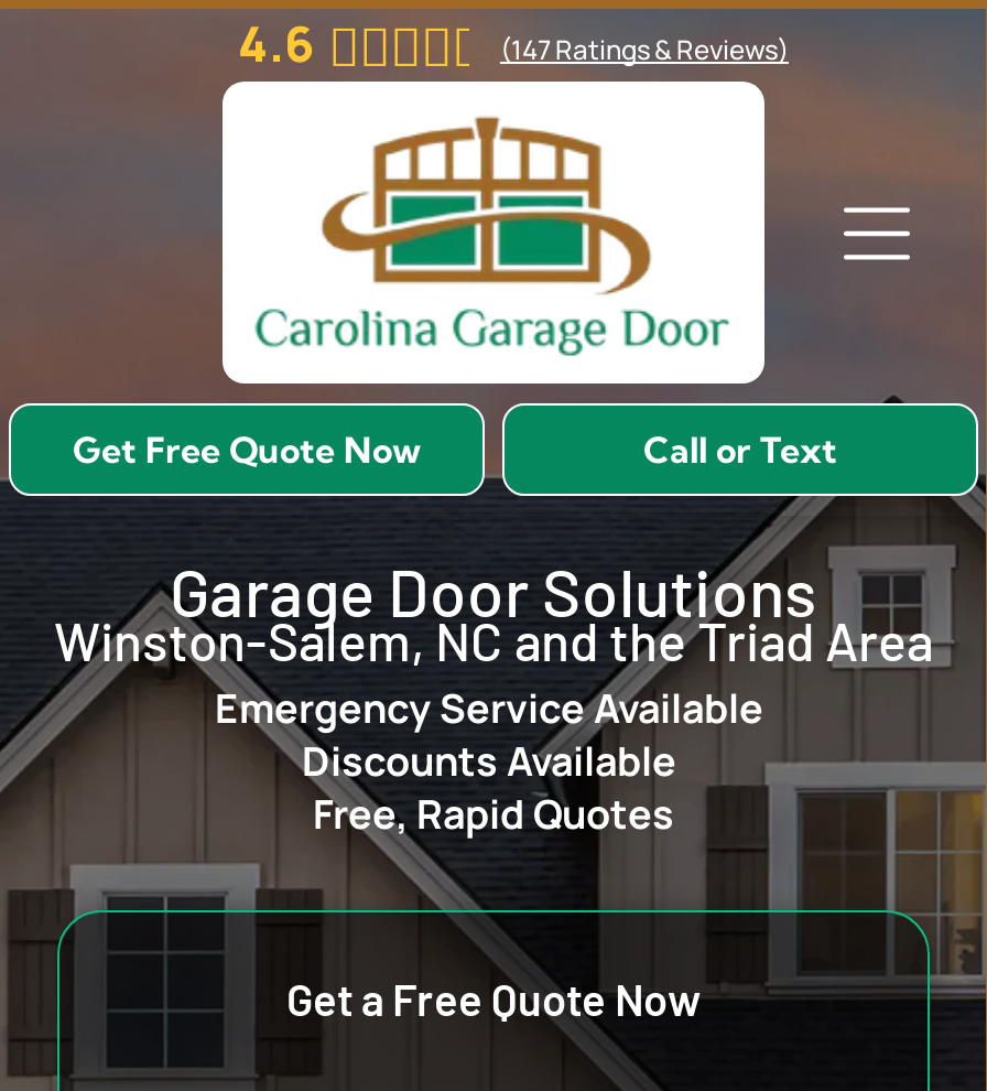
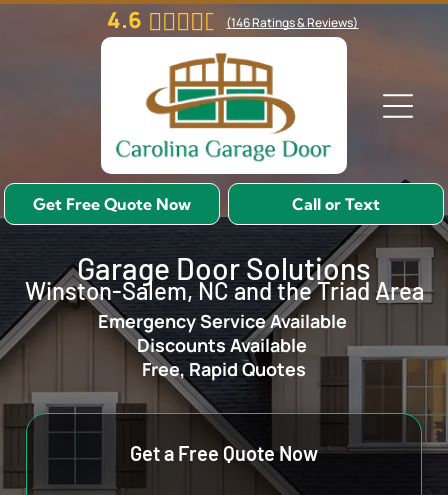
- (147 Ratings & Reviews)
+ (146 Ratings & Reviews)
